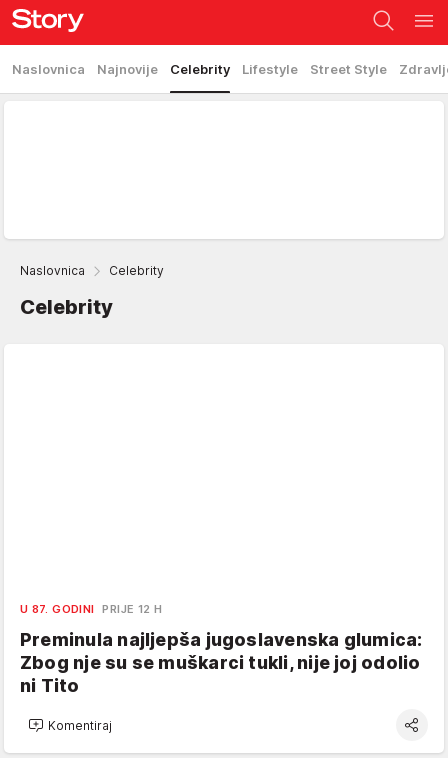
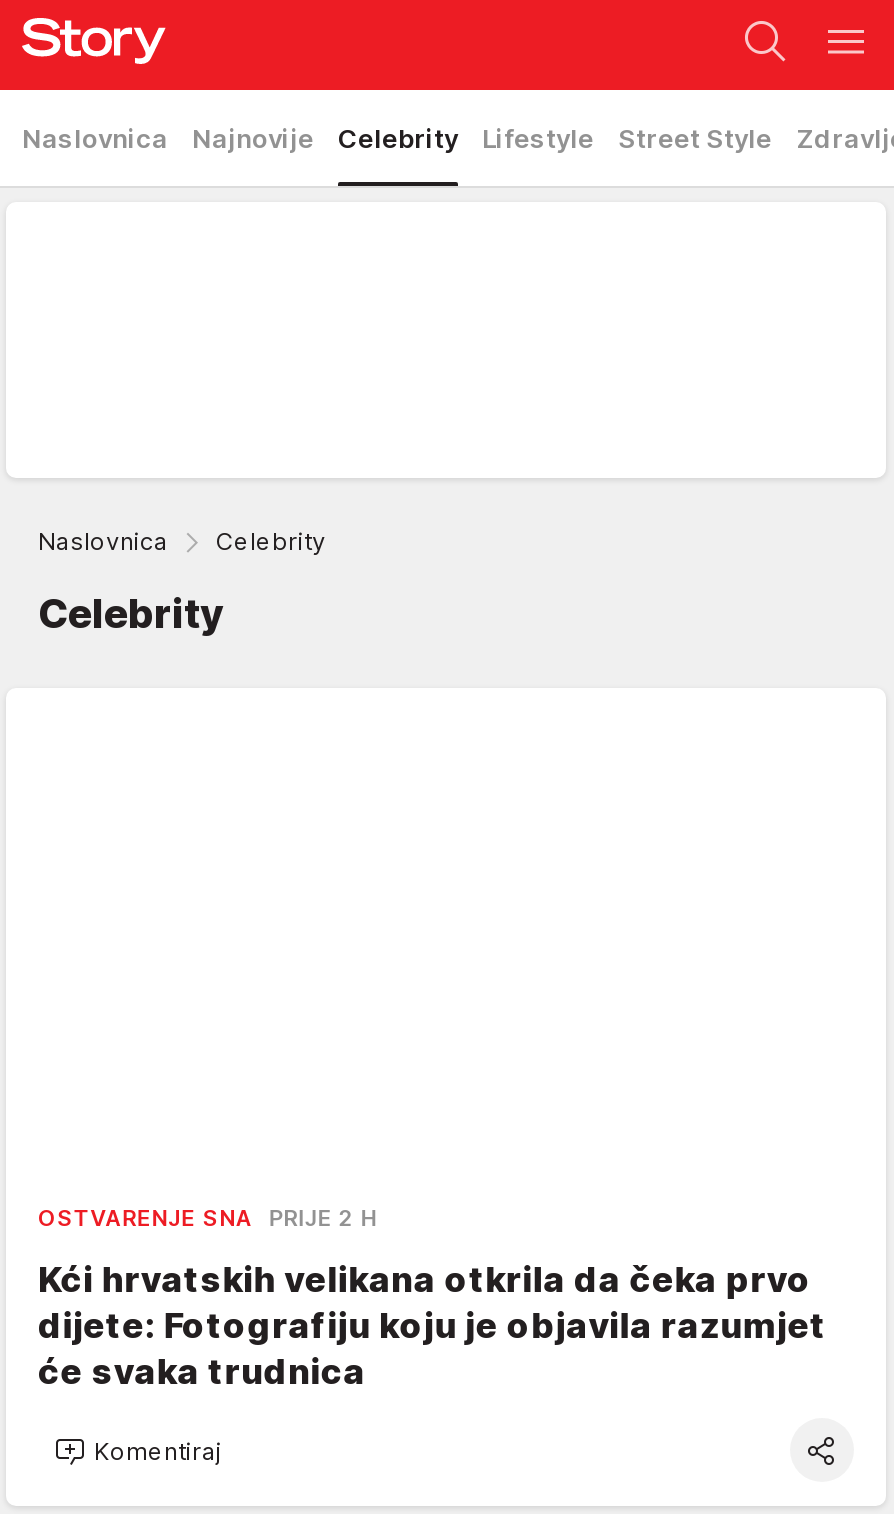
- U 87. GODINI PRIJE 12 H
+ OSTVARENJE SNA PRIJE 2 H

- Preminula najljepša jugoslavenska glumica:
- Zbog nje su se muškarci tukli, nije joj odolio
- ni Tito
+ Kći hrvatskih velikana otkrila da čeka prvo
+ dijete: Fotografiju koju je objavila razumjet
+ će svaka trudnica
